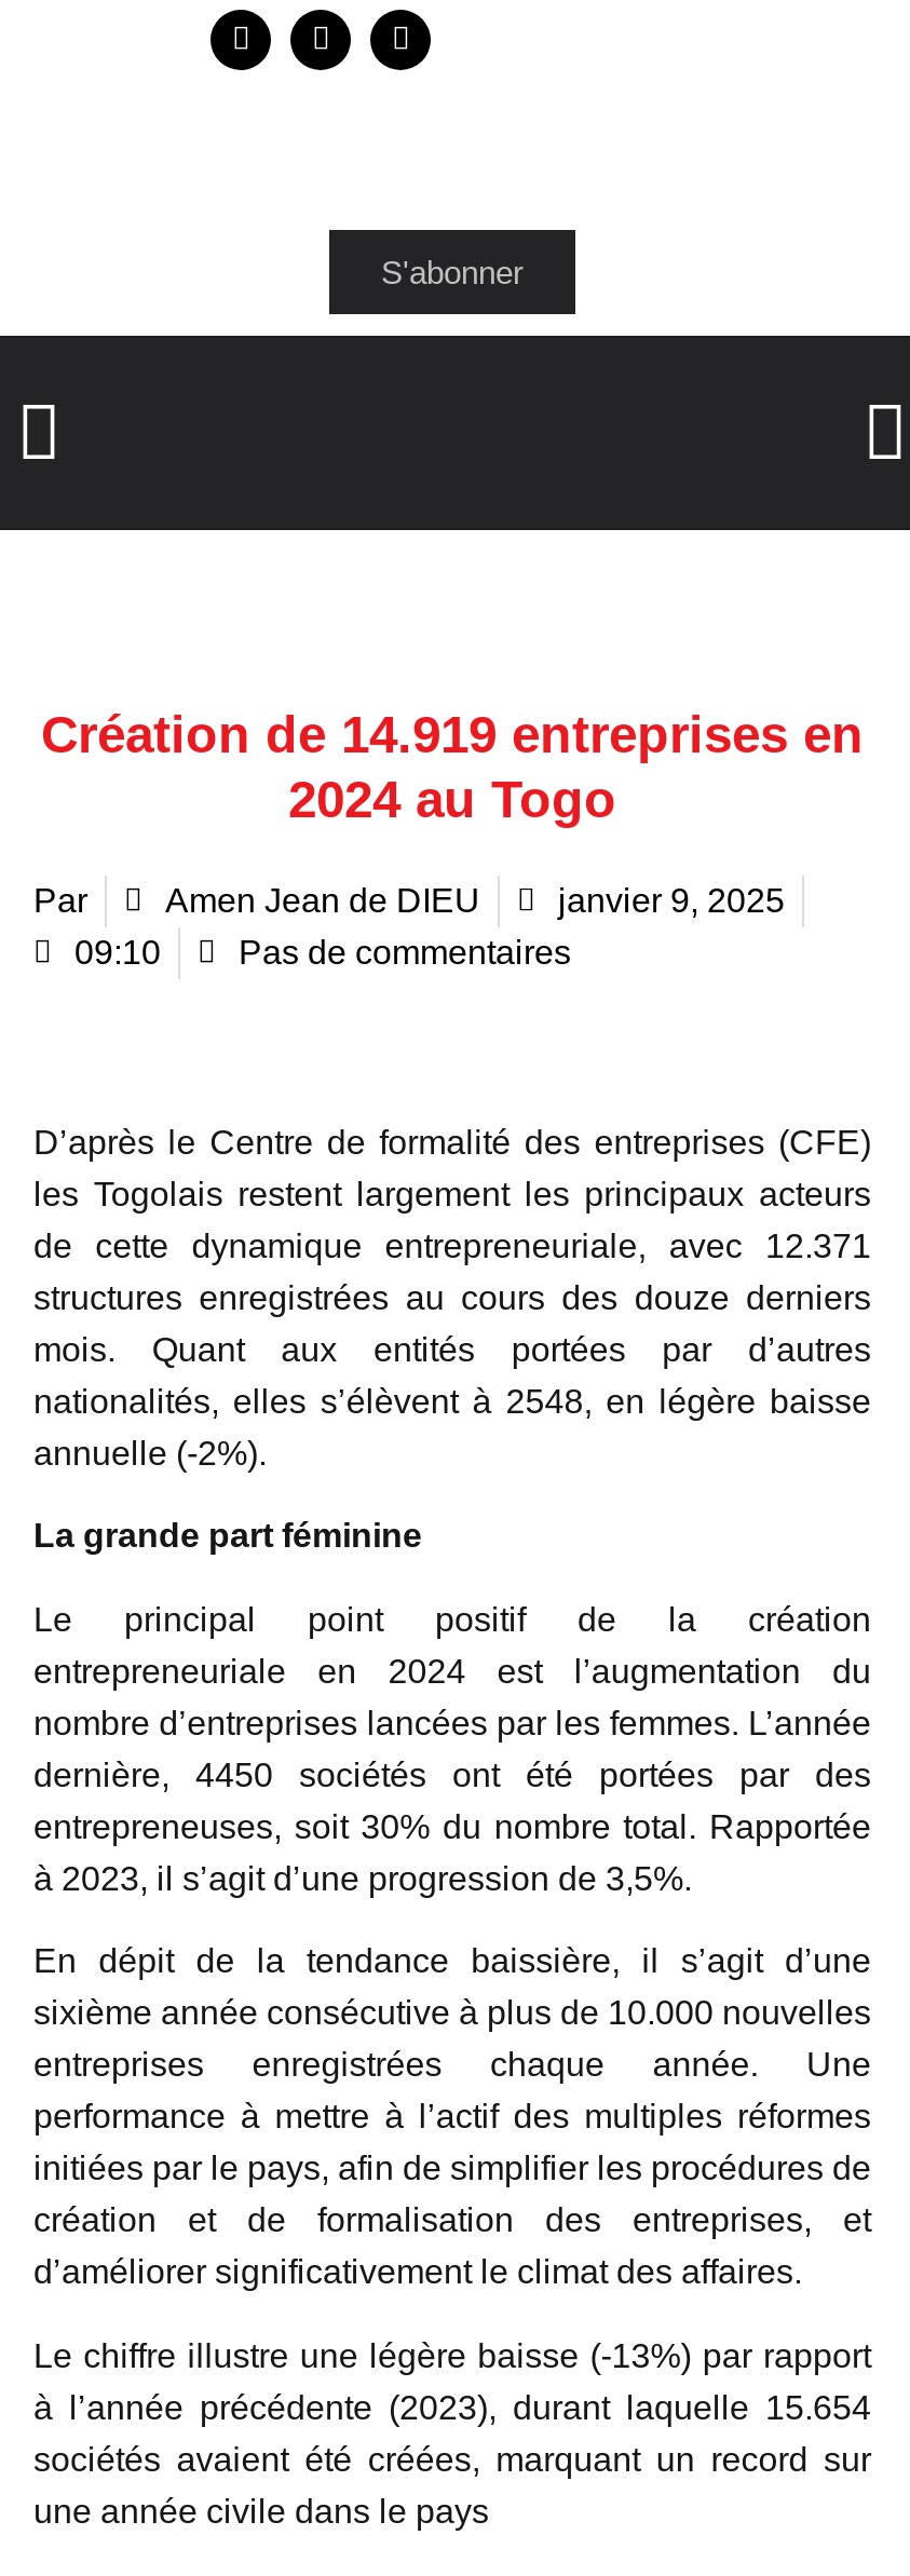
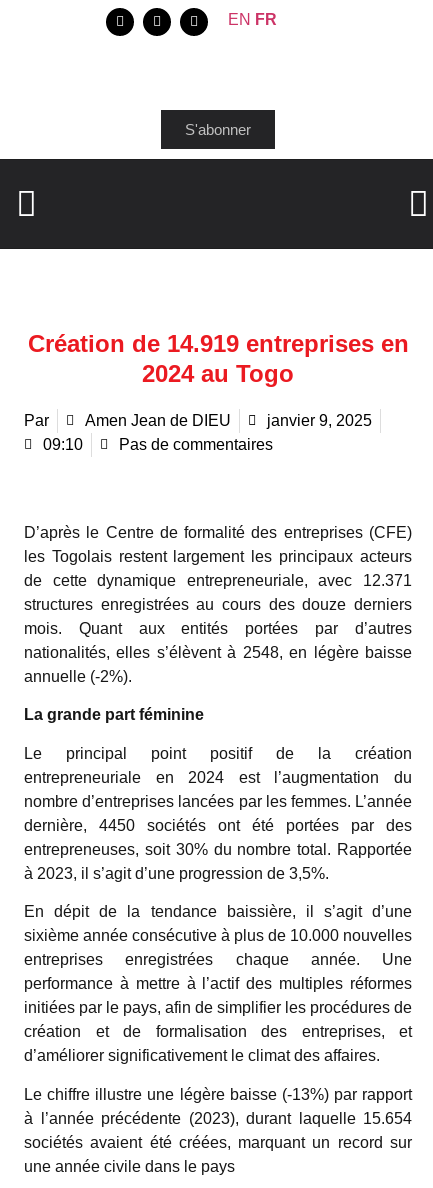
+ EN FR
